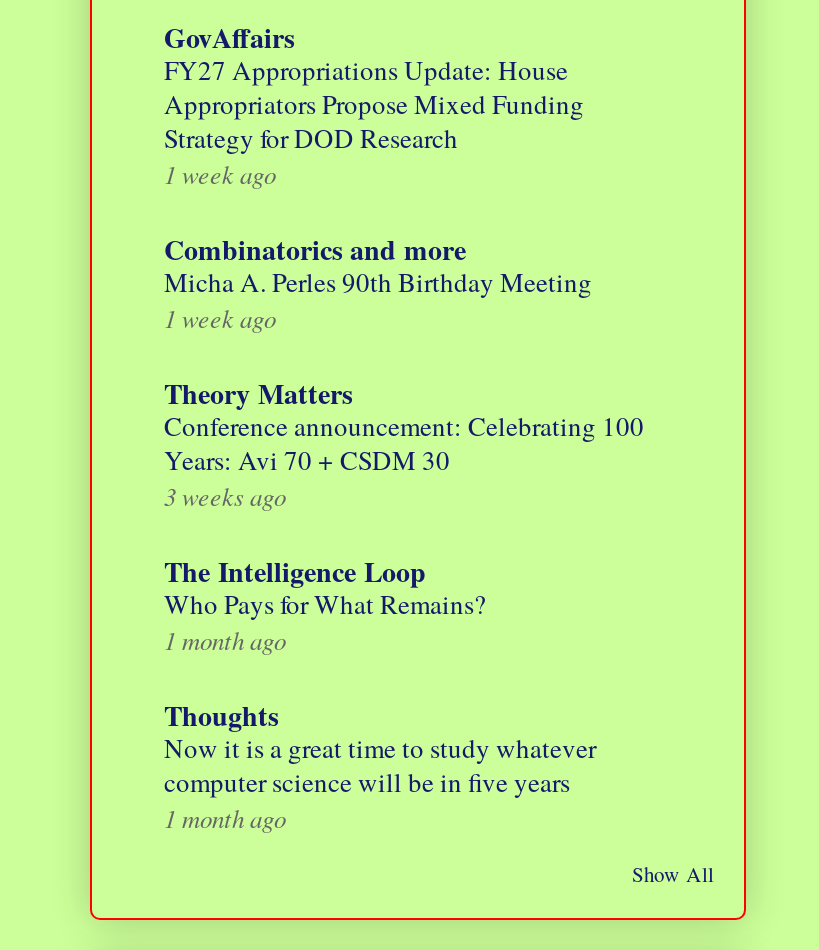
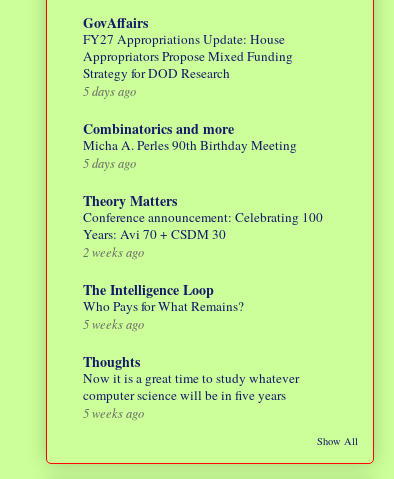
- 1 week ago
+ 5 days ago

- 1 week ago
+ 5 days ago

- 3 weeks ago
+ 2 weeks ago

- 1 month ago
+ 5 weeks ago

- 1 month ago
+ 5 weeks ago
